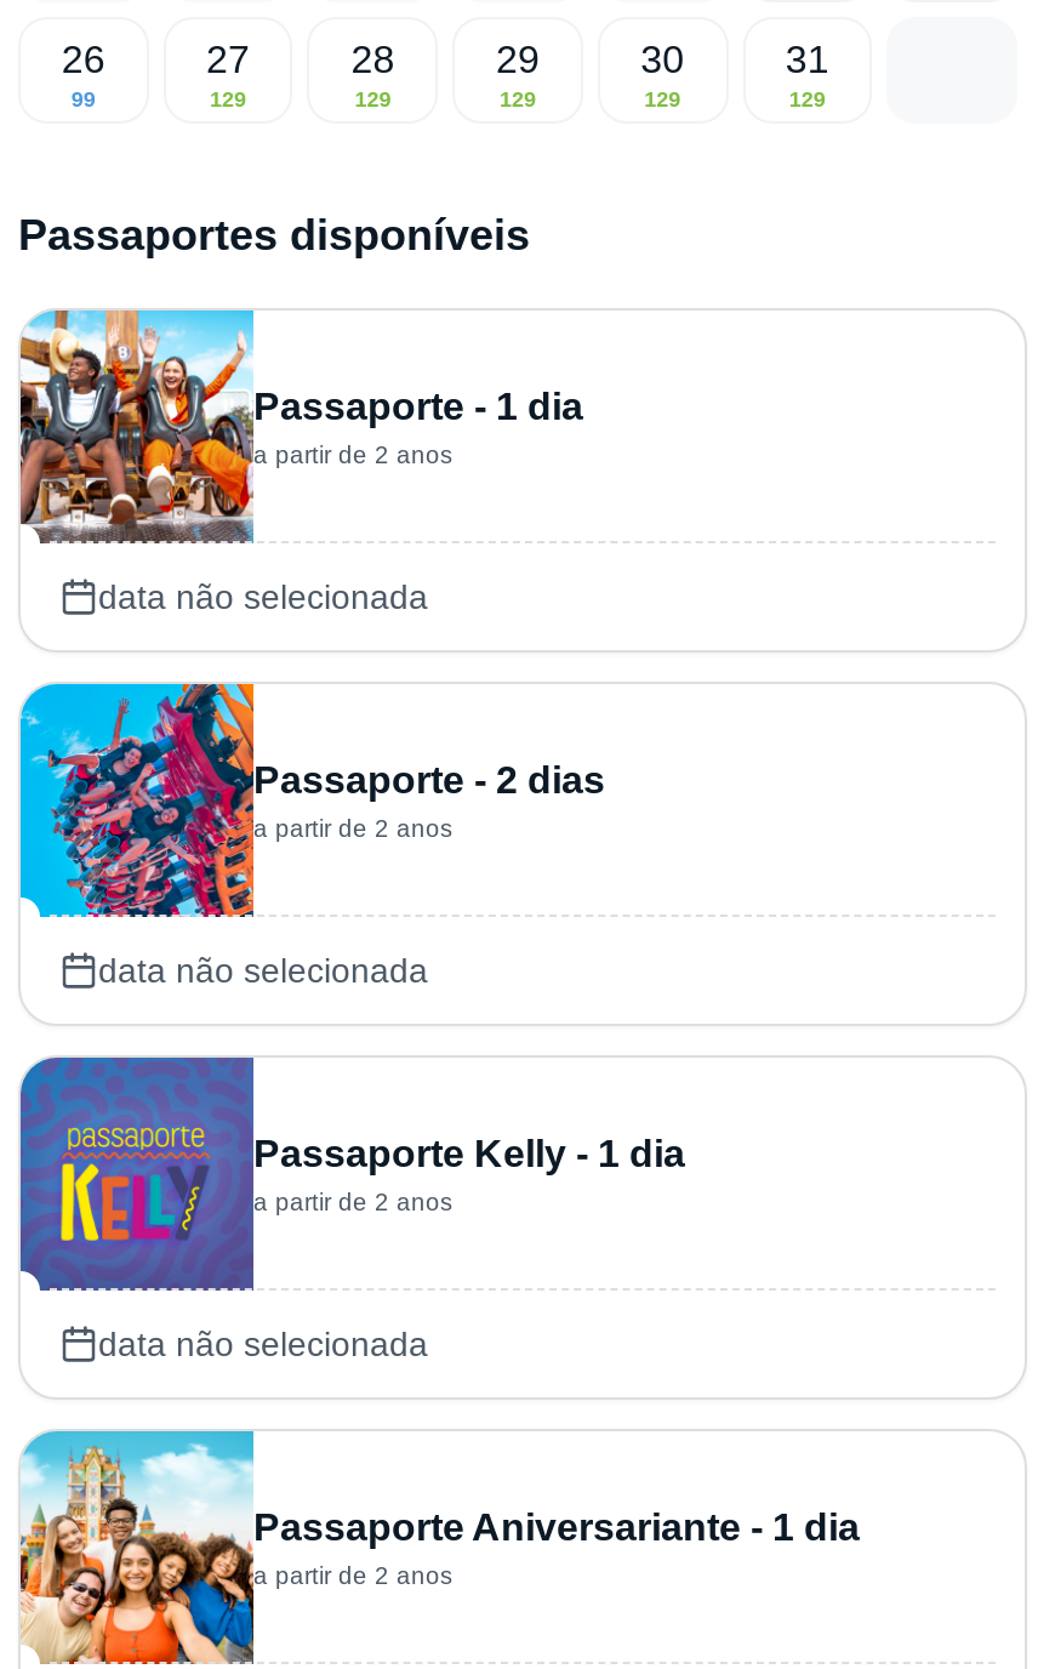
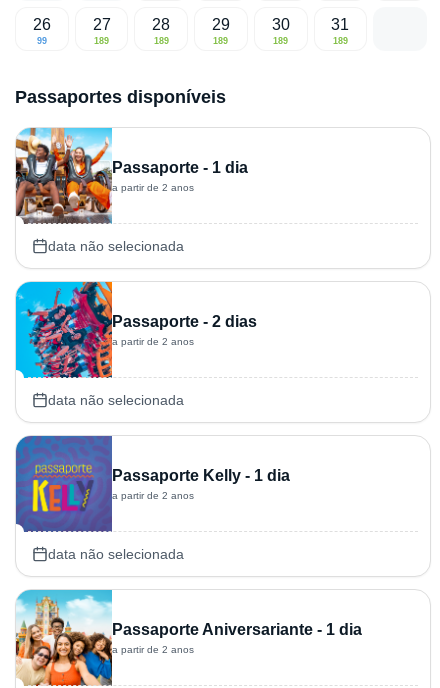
- 129
+ 189

- 129
+ 189

- 129
+ 189

- 129
+ 189

- 129
+ 189
